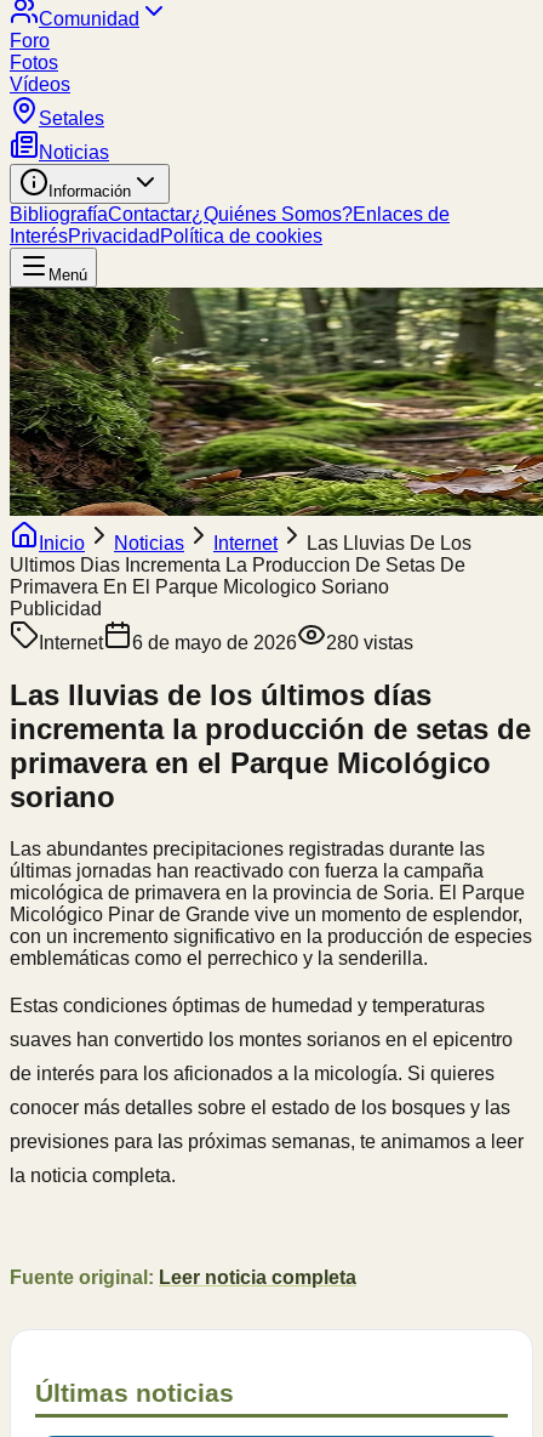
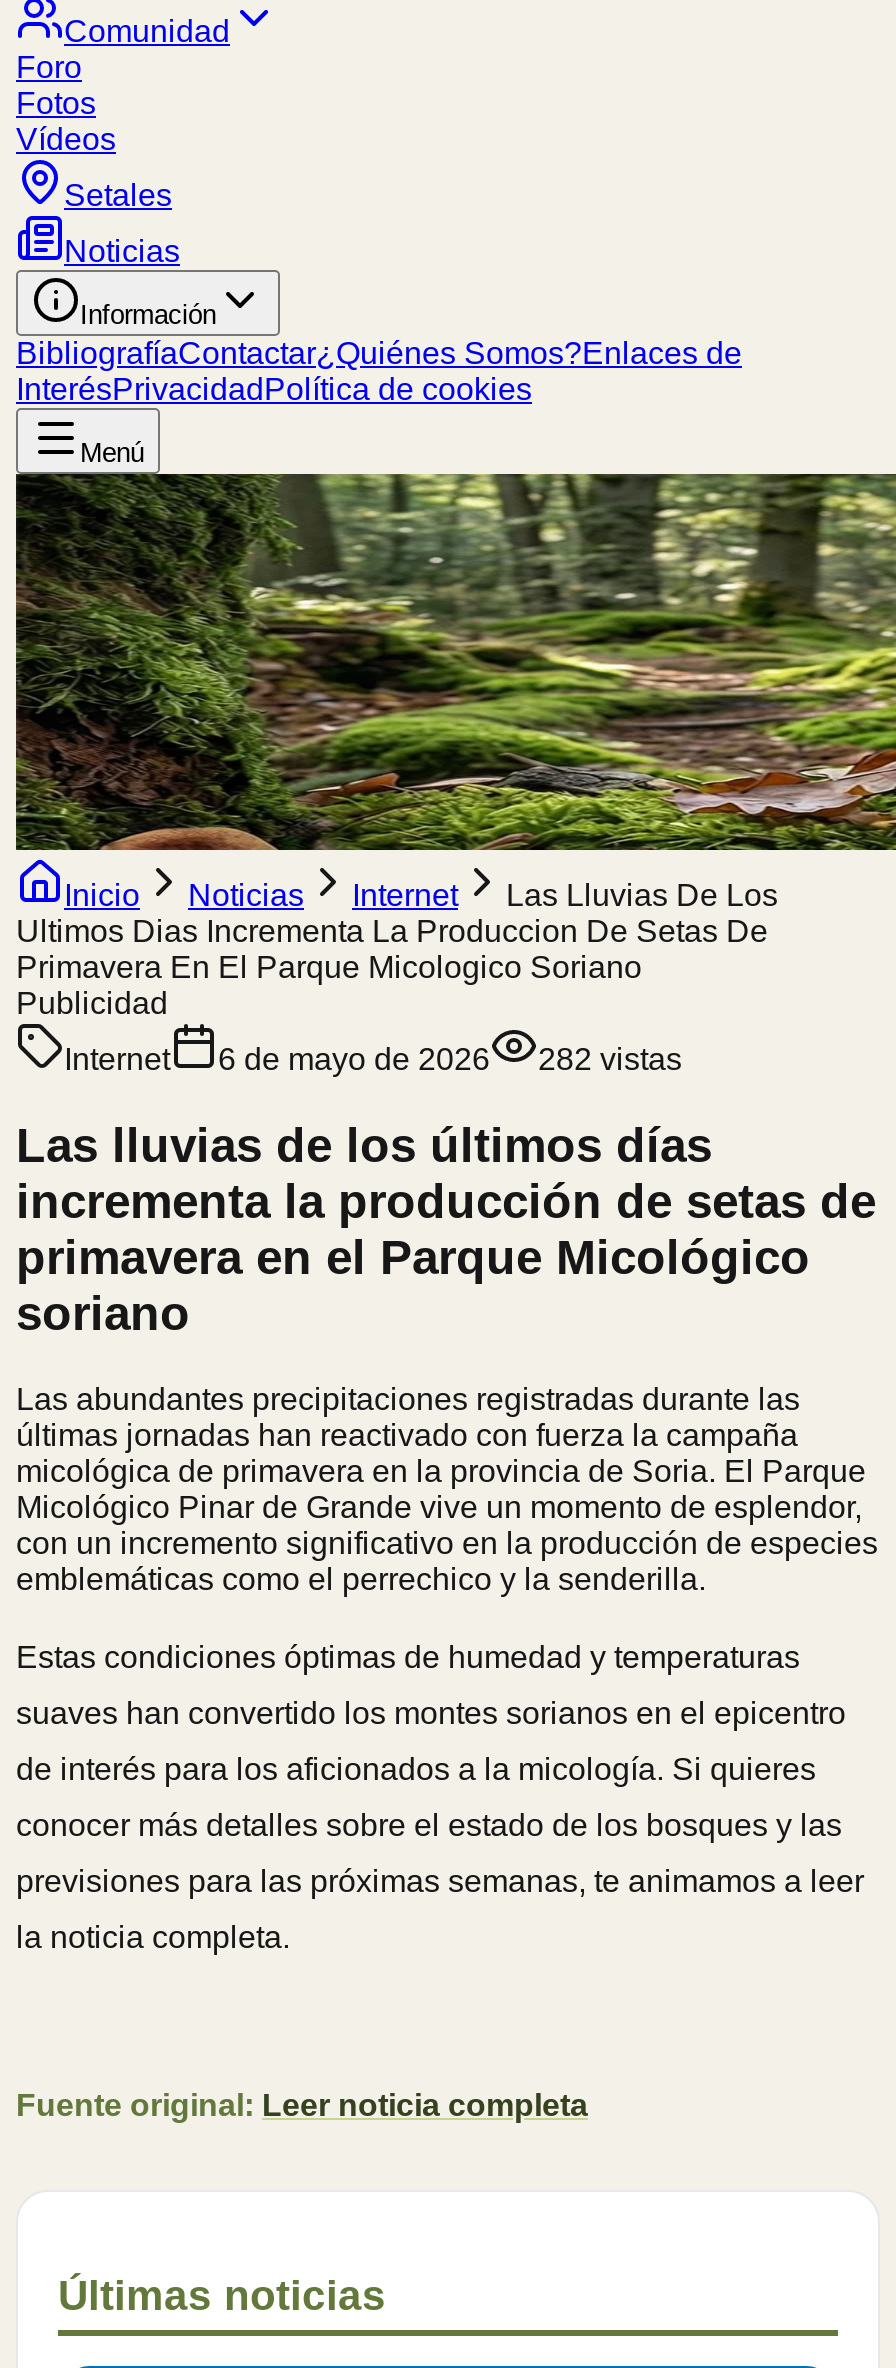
- Internet 6 de mayo de 2026 280 vistas
+ Internet 6 de mayo de 2026 282 vistas
